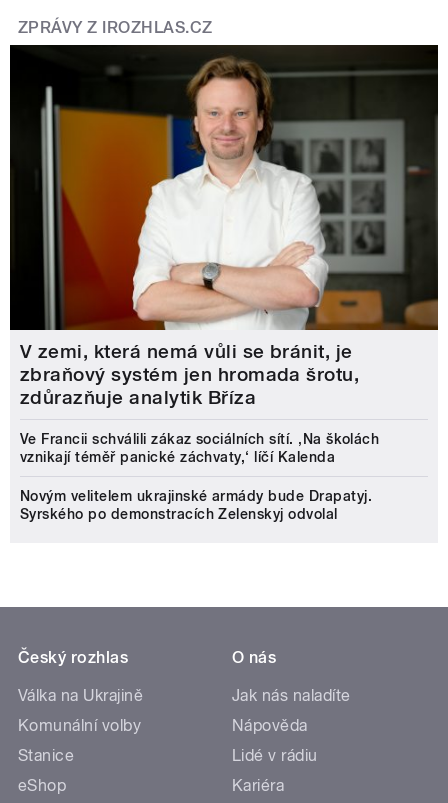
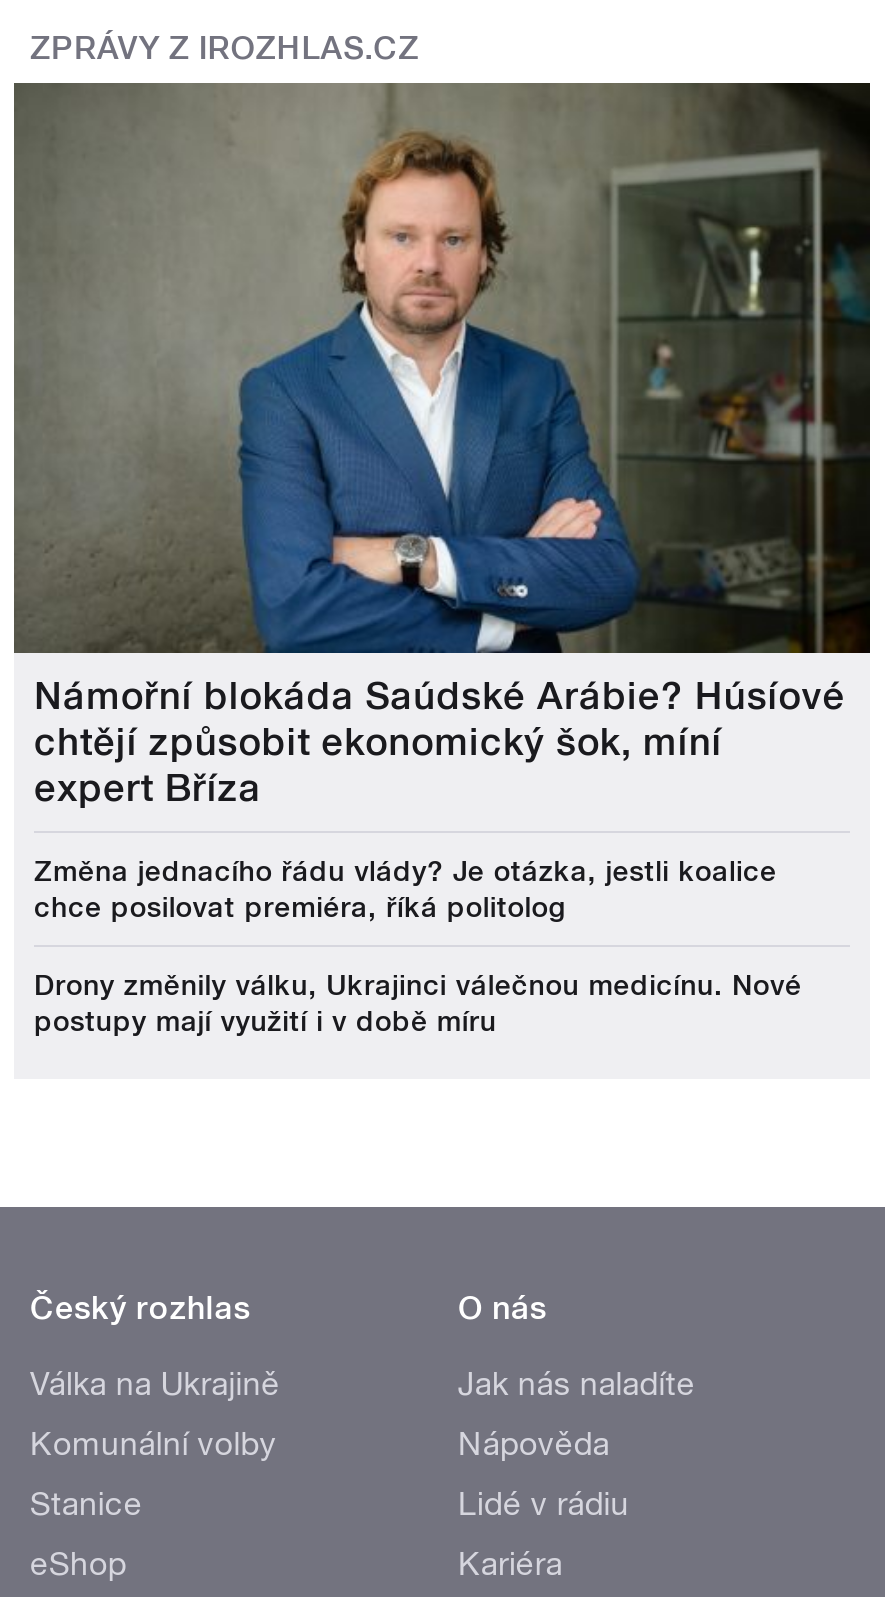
- [image]
- V zemi, která nemá vůli se bránit, je
- zbraňový systém jen hromada šrotu,
- zdůrazňuje analytik Bříza
+ [image]
+ Námořní blokáda Saúdské Arábie? Húsíové
+ chtějí způsobit ekonomický šok, míní
+ expert Bříza

- Ve Francii schválili zákaz sociálních sítí. ‚Na školách
- vznikají téměř panické záchvaty,‘ líčí Kalenda
+ Změna jednacího řádu vlády? Je otázka, jestli koalice
+ chce posilovat premiéra, říká politolog

- Novým velitelem ukrajinské armády bude Drapatyj.
- Syrského po demonstracích Zelenskyj odvolal
+ Drony změnily válku, Ukrajinci válečnou medicínu. Nové
+ postupy mají využití i v době míru
